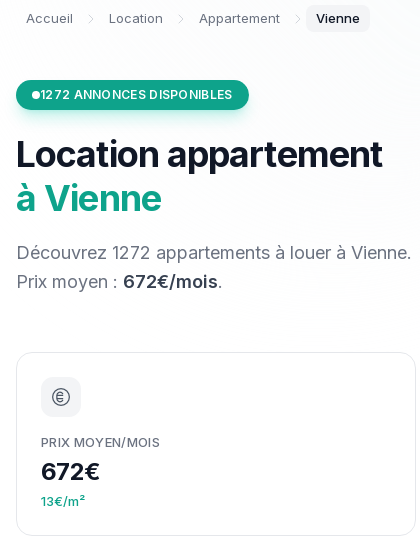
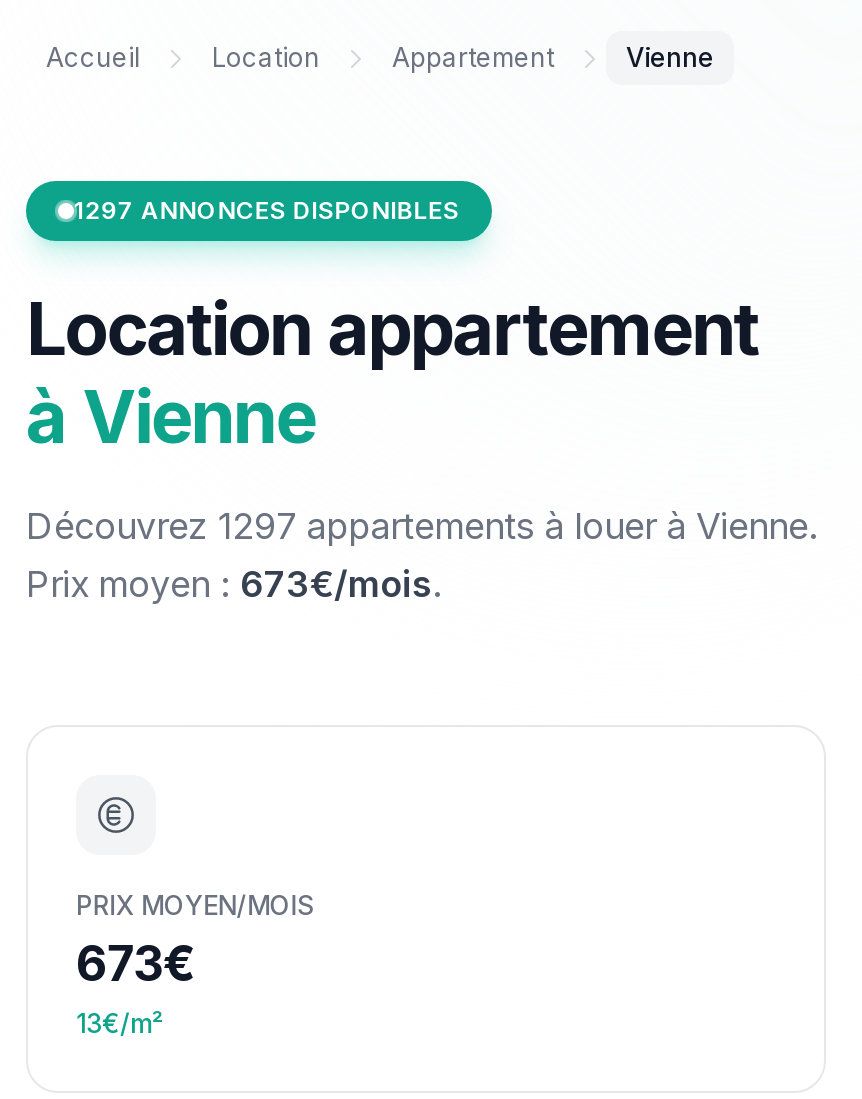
- 1272 ANNONCES DISPONIBLES
+ 1297 ANNONCES DISPONIBLES

- Découvrez 1272 appartements à louer à Vienne.
+ Découvrez 1297 appartements à louer à Vienne.

- Prix moyen : 672€/mois.
+ Prix moyen : 673€/mois.

- 672€
+ 673€
